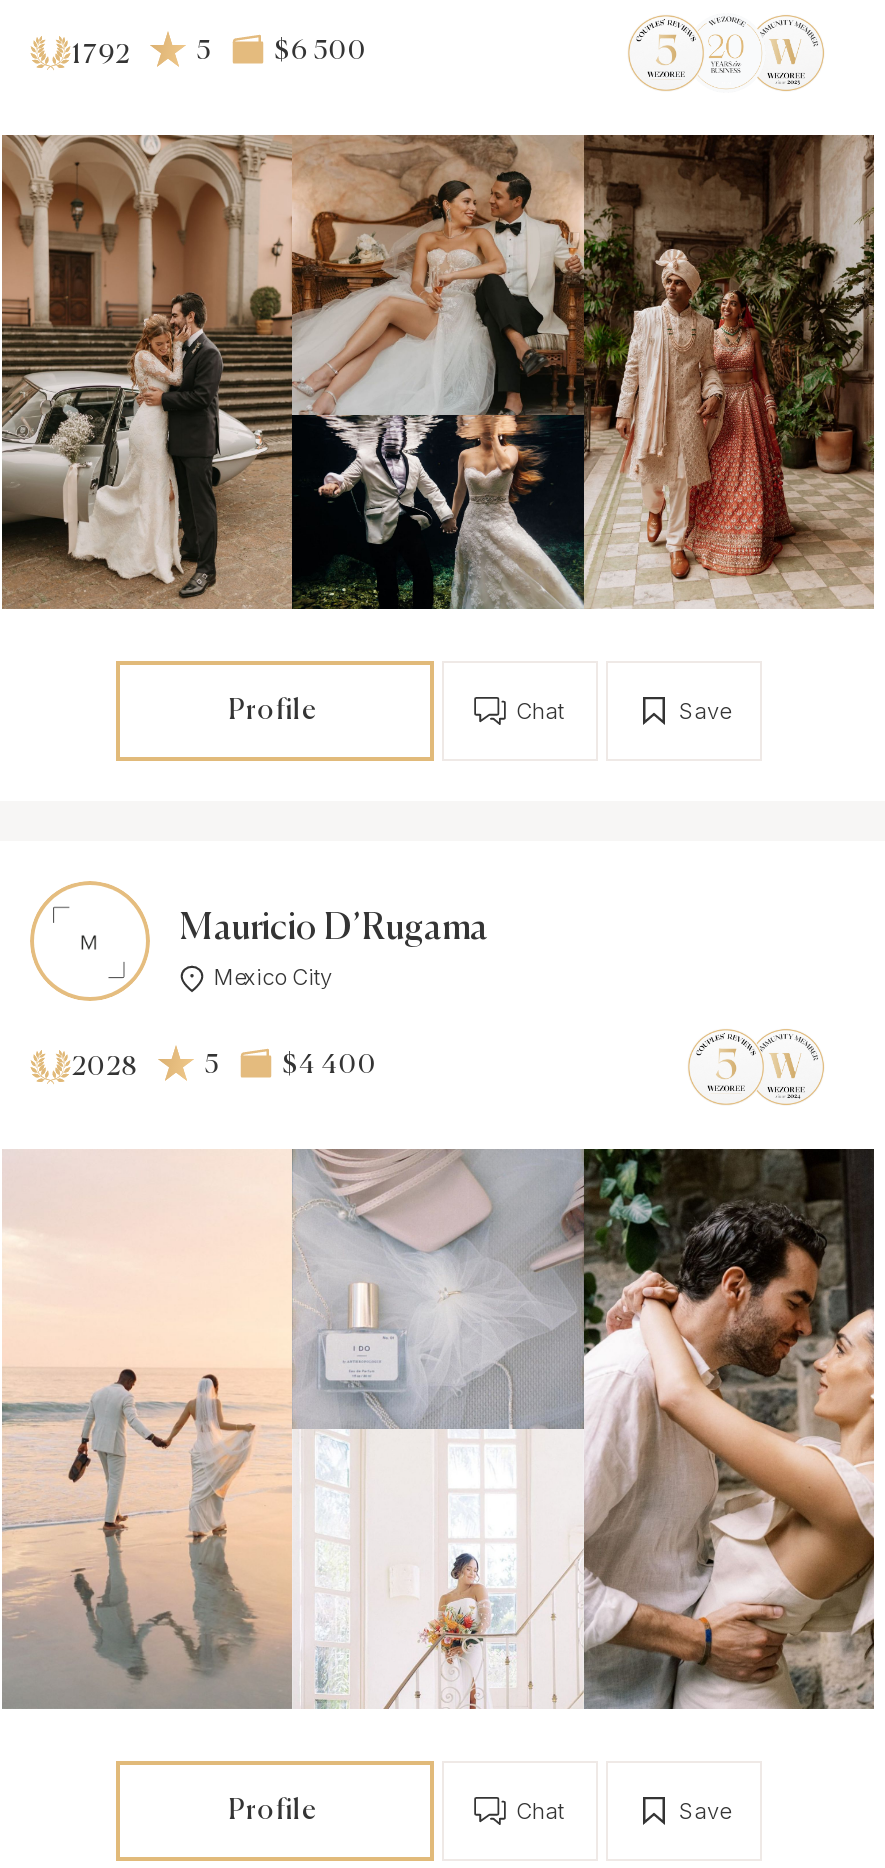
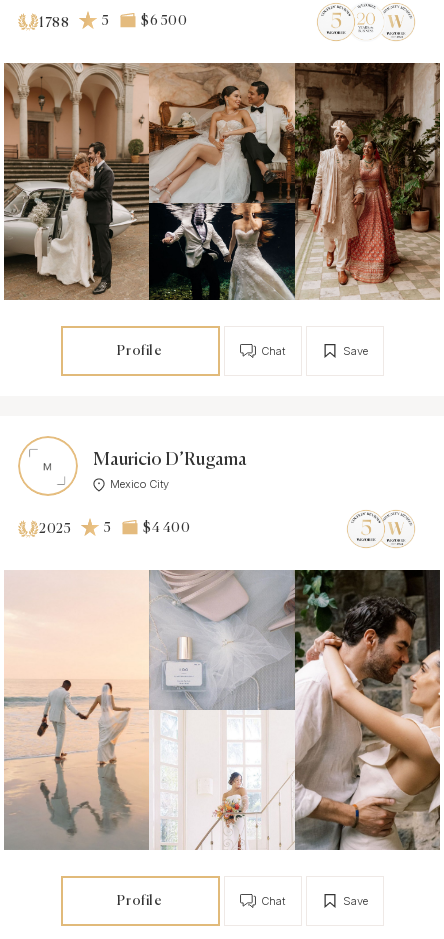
- 1792
+ 1788

- 2028
+ 2025
